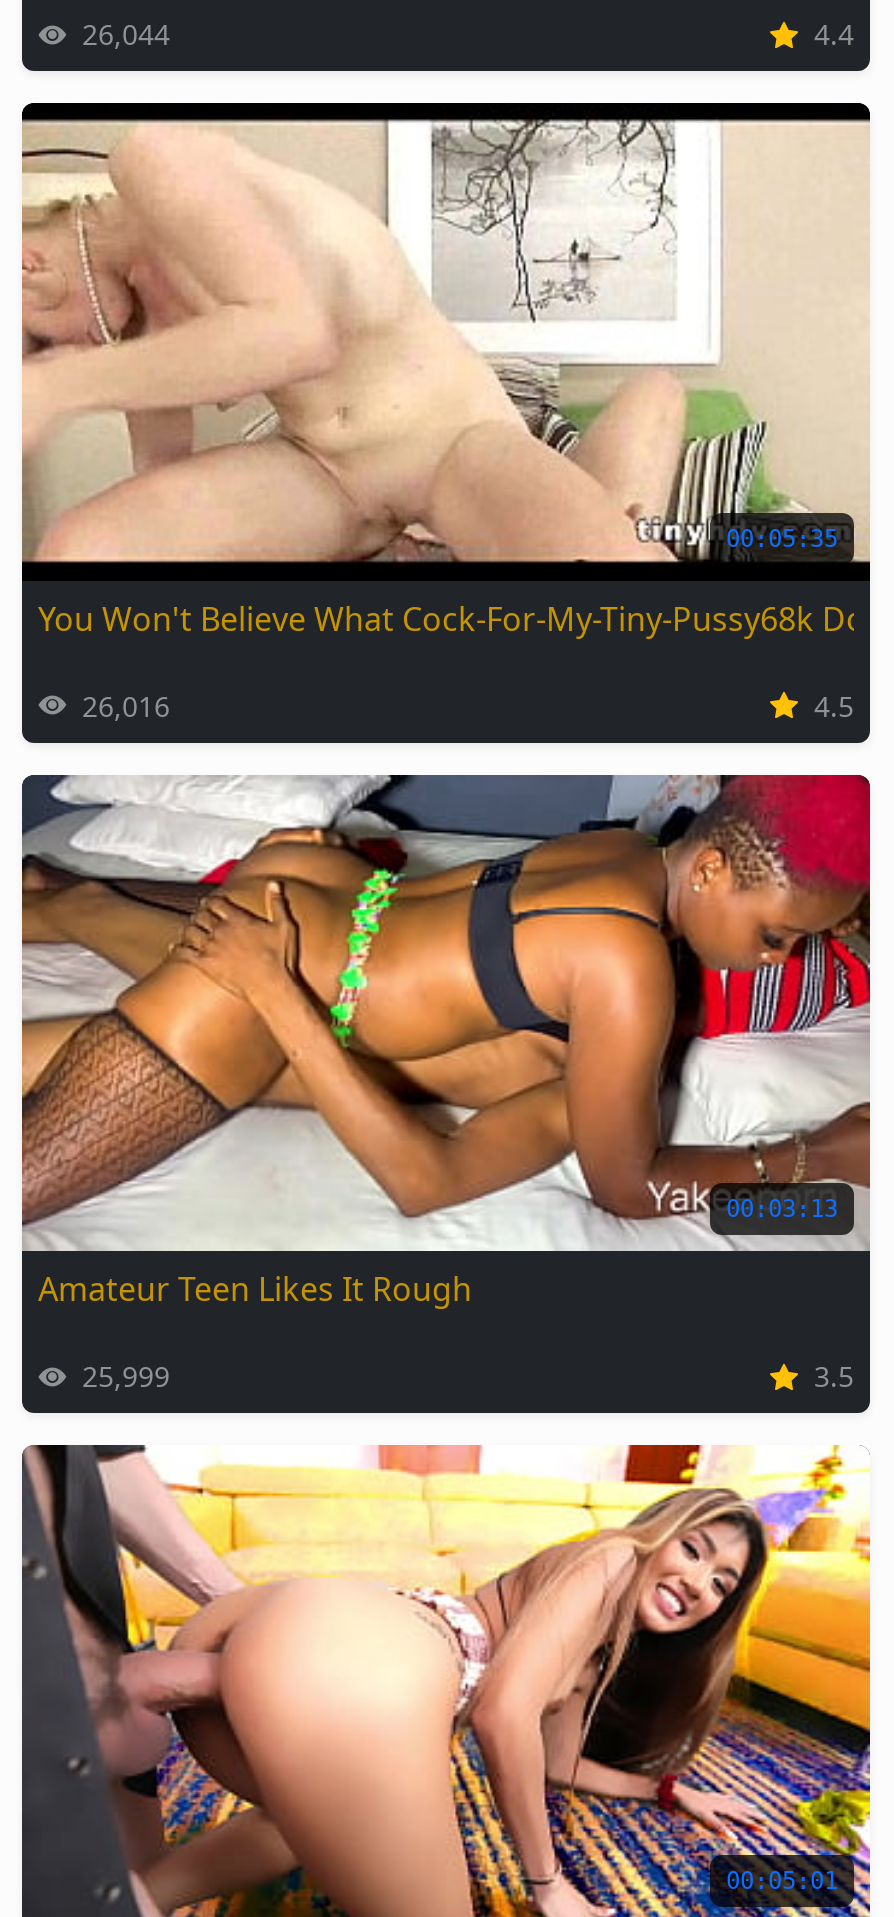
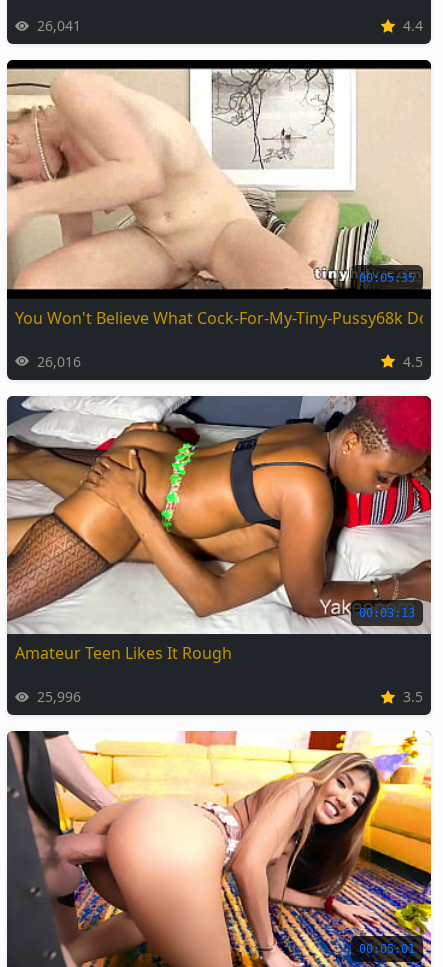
- 26,044
+ 26,041

- 25,999
+ 25,996
